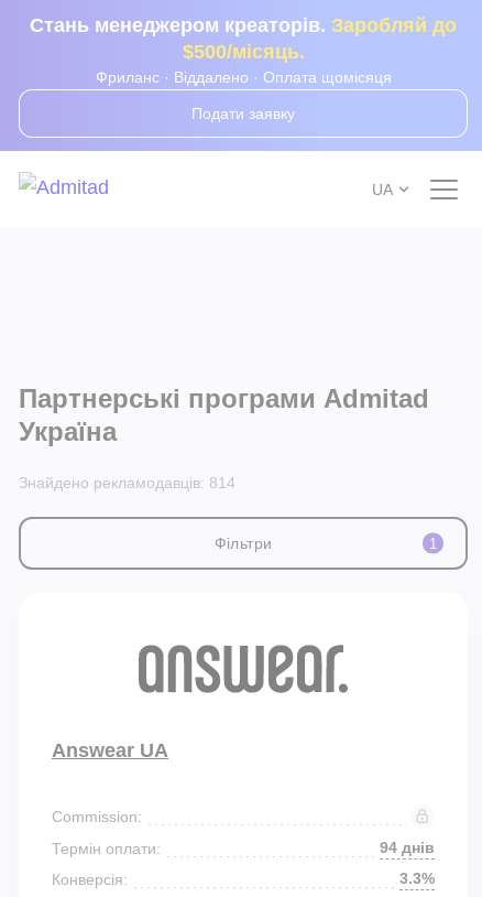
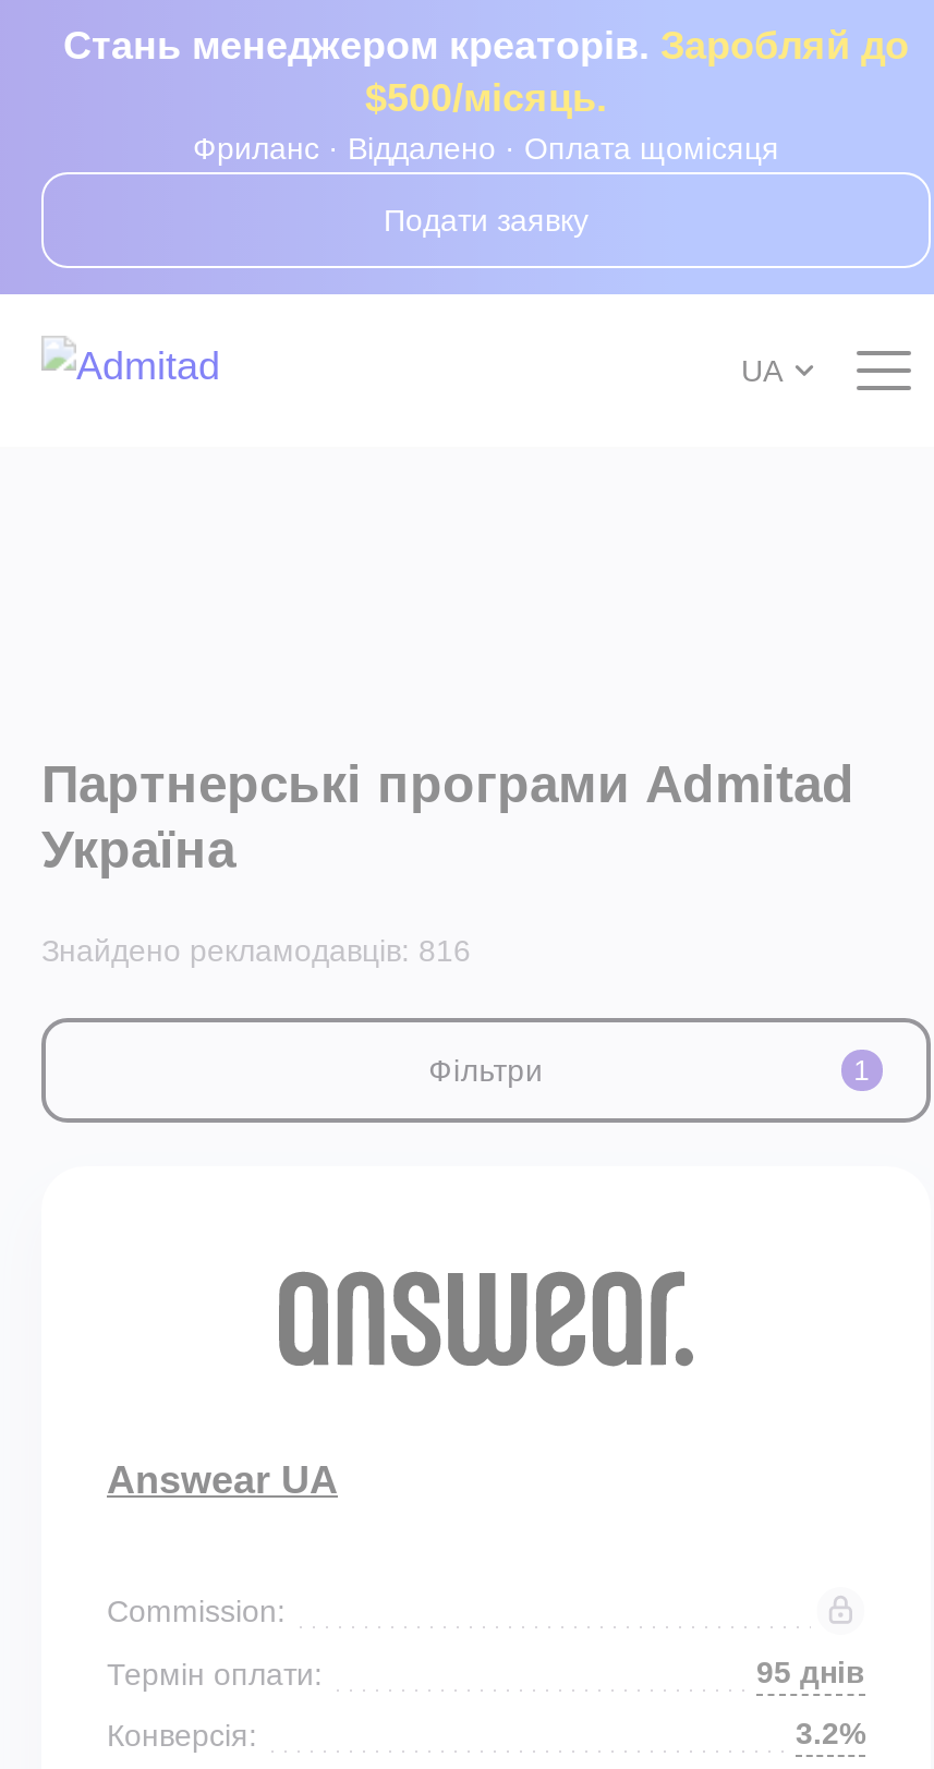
- Знайдено рекламодавців: 814
+ Знайдено рекламодавців: 816

- 94 днів
+ 95 днів

- 3.3%
+ 3.2%
